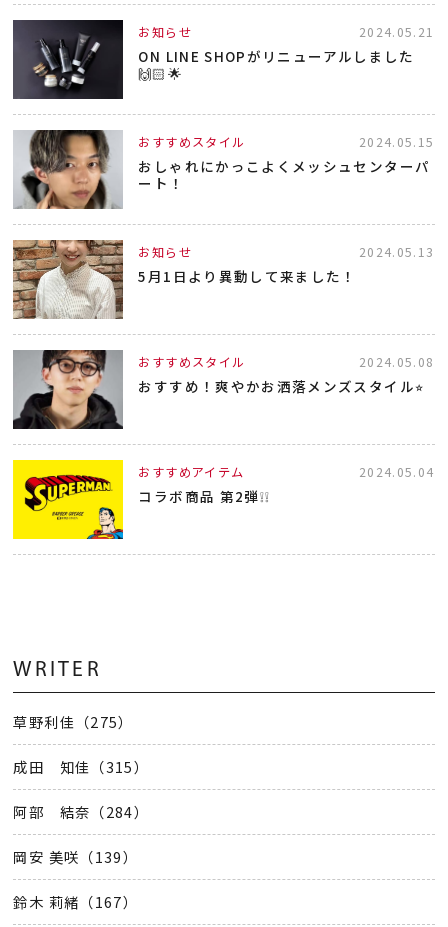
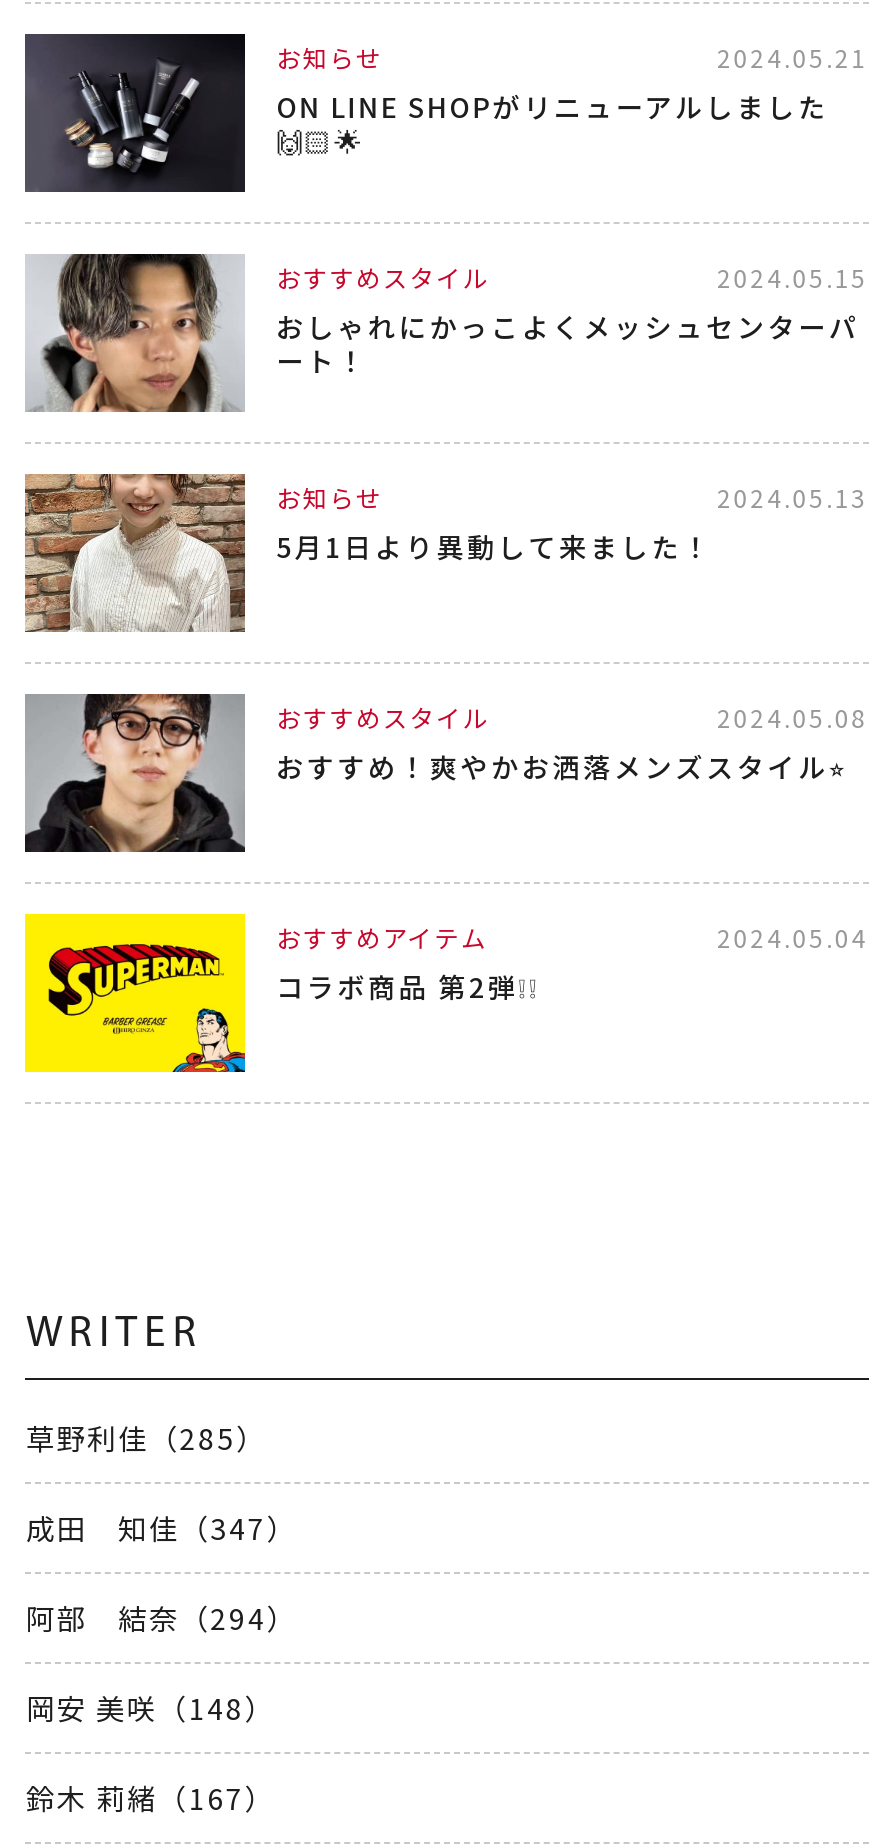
- 草野利佳（275）
+ 草野利佳（285）

- 成田 知佳（315）
+ 成田 知佳（347）

- 阿部 結奈（284）
+ 阿部 結奈（294）

- 岡安 美咲（139）
+ 岡安 美咲（148）
